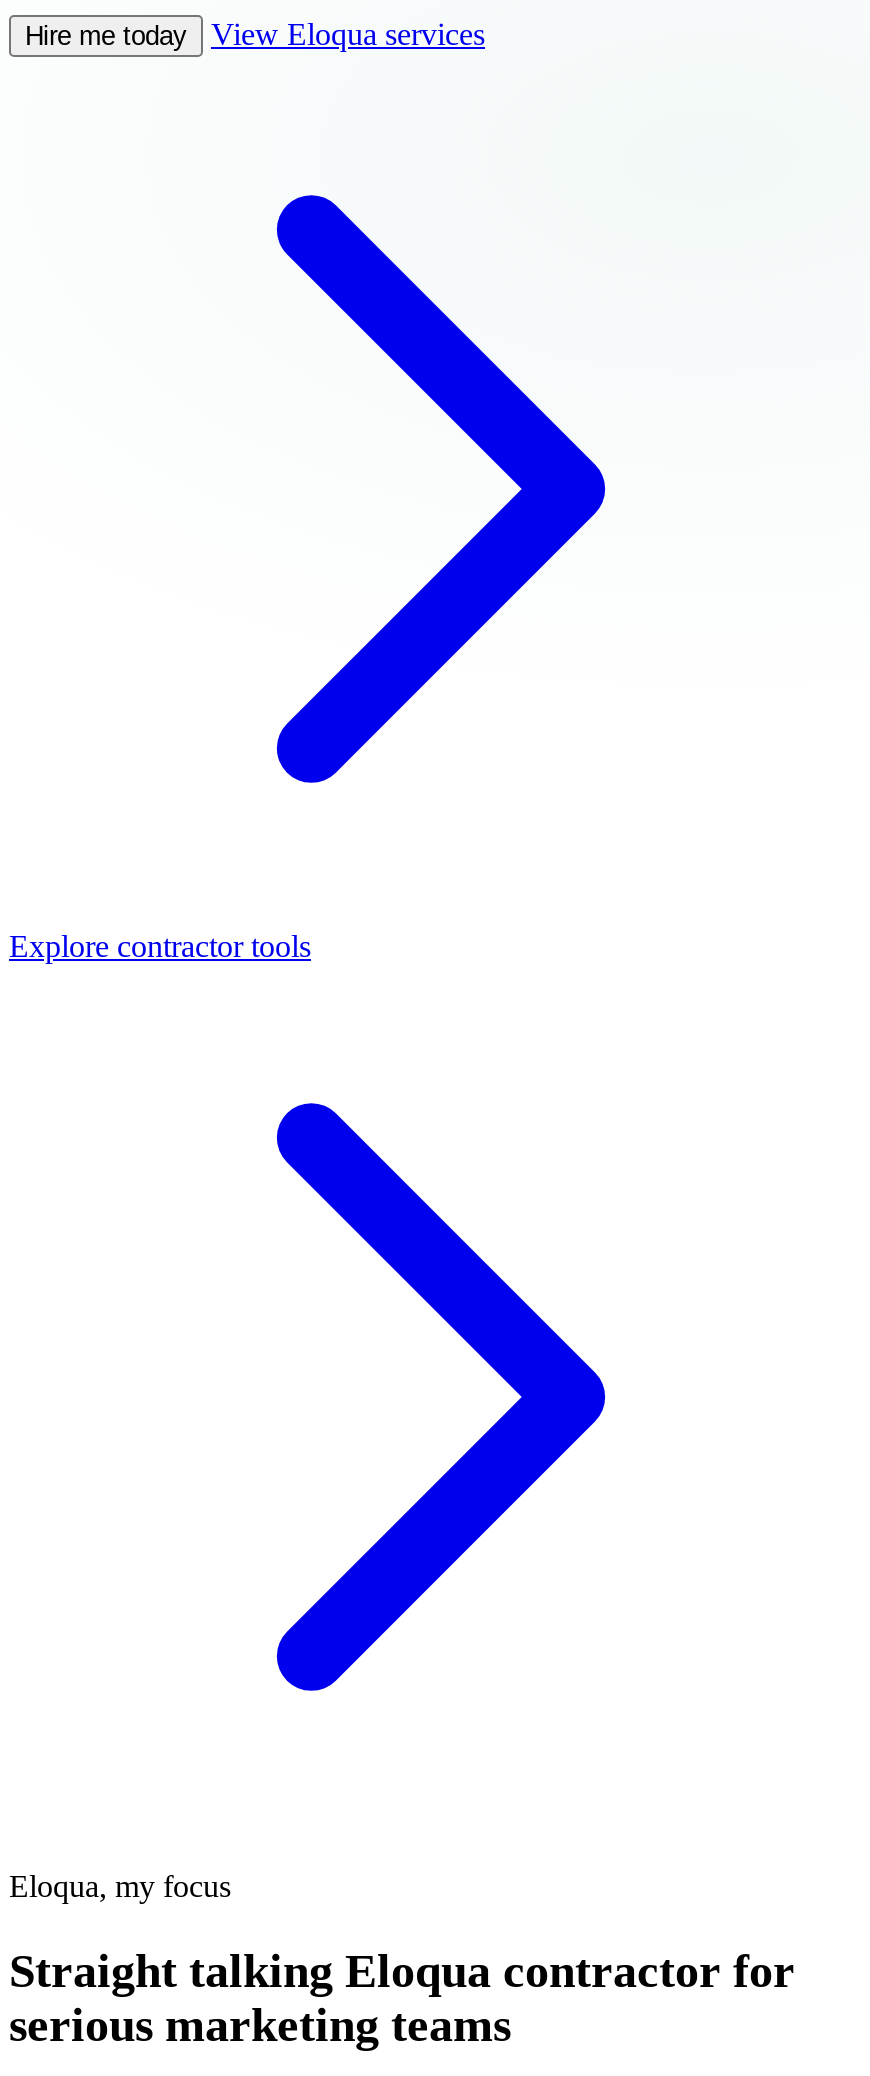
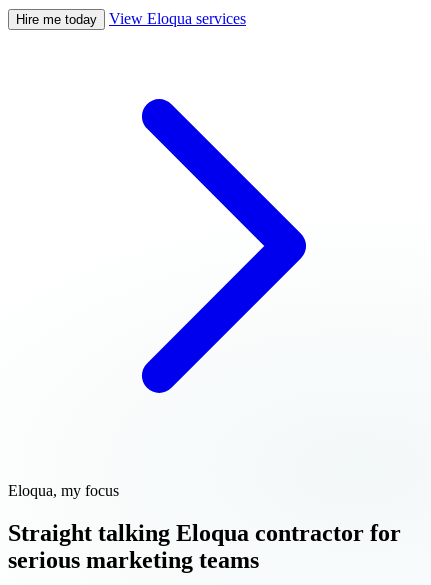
- Explore contractor tools
